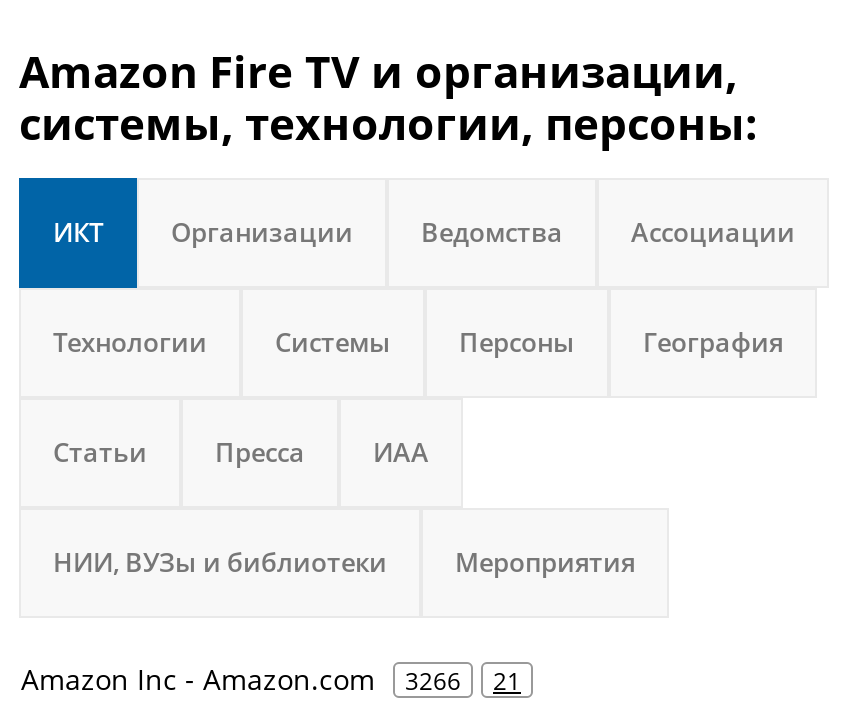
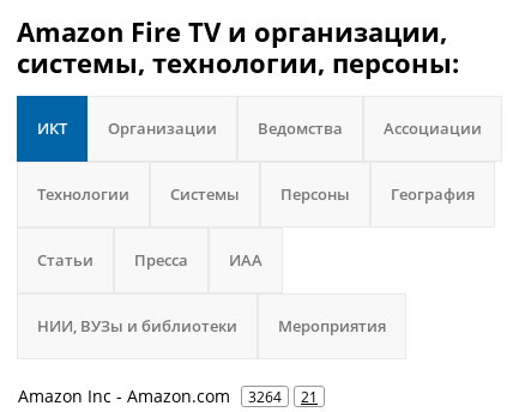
- Amazon Inc - Amazon.com 3266 21
+ Amazon Inc - Amazon.com 3264 21
